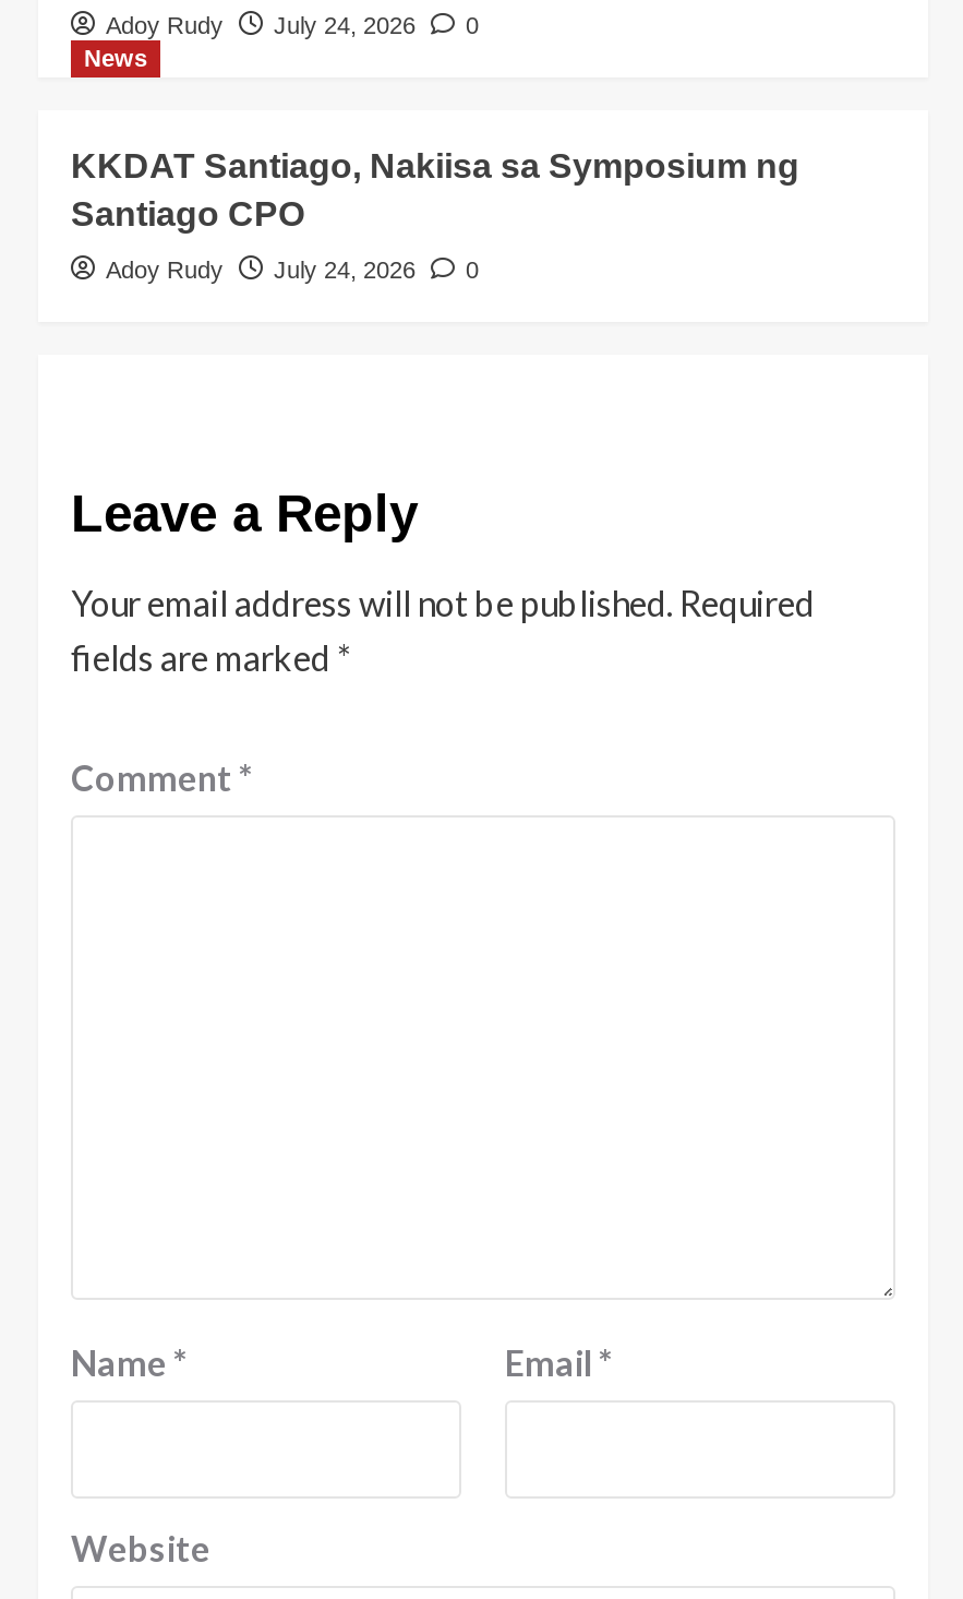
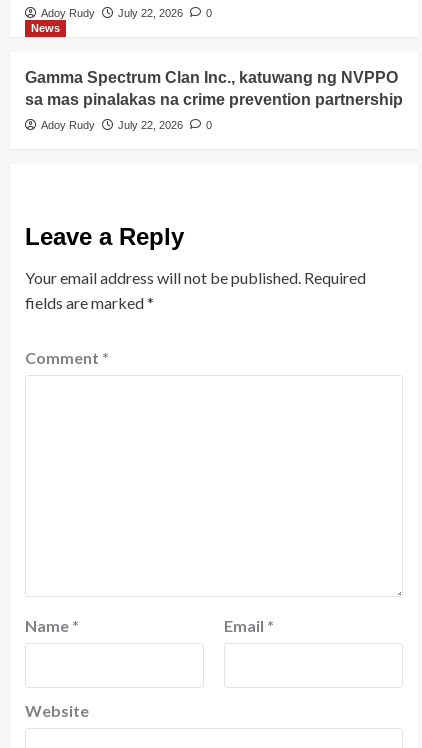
- Adoy Rudy July 24, 2026 0
+ Adoy Rudy July 22, 2026 0

- KKDAT Santiago, Nakiisa sa Symposium ng
- Santiago CPO
+ Gamma Spectrum Clan Inc., katuwang ng NVPPO
+ sa mas pinalakas na crime prevention partnership

- Adoy Rudy July 24, 2026 0
+ Adoy Rudy July 22, 2026 0
